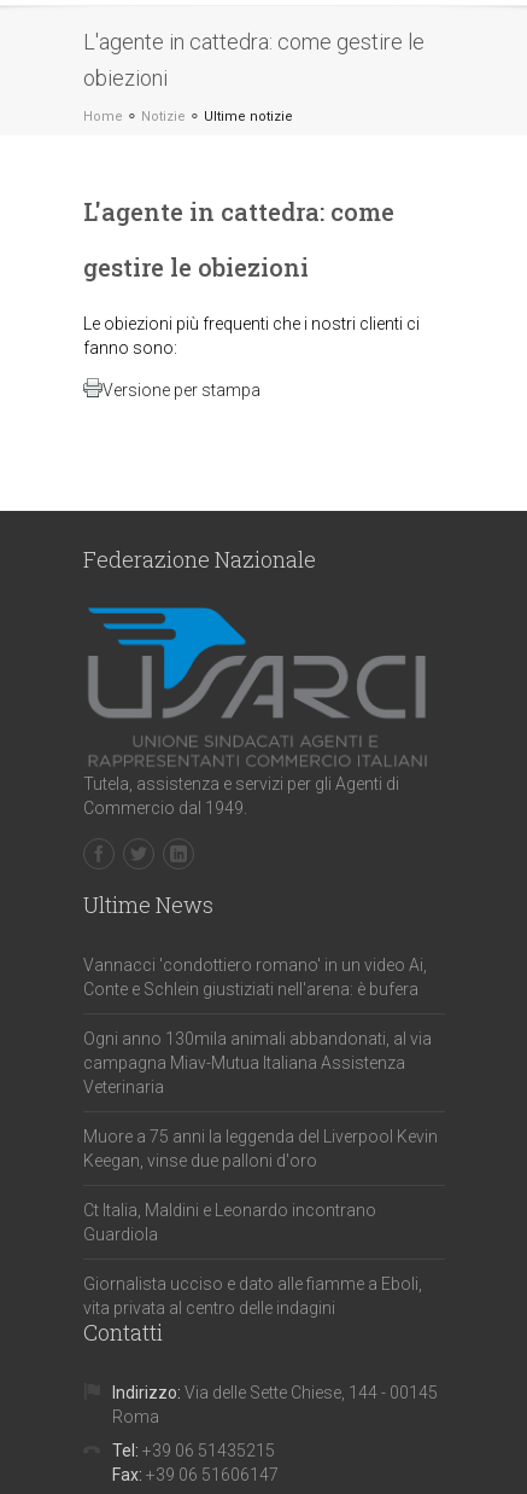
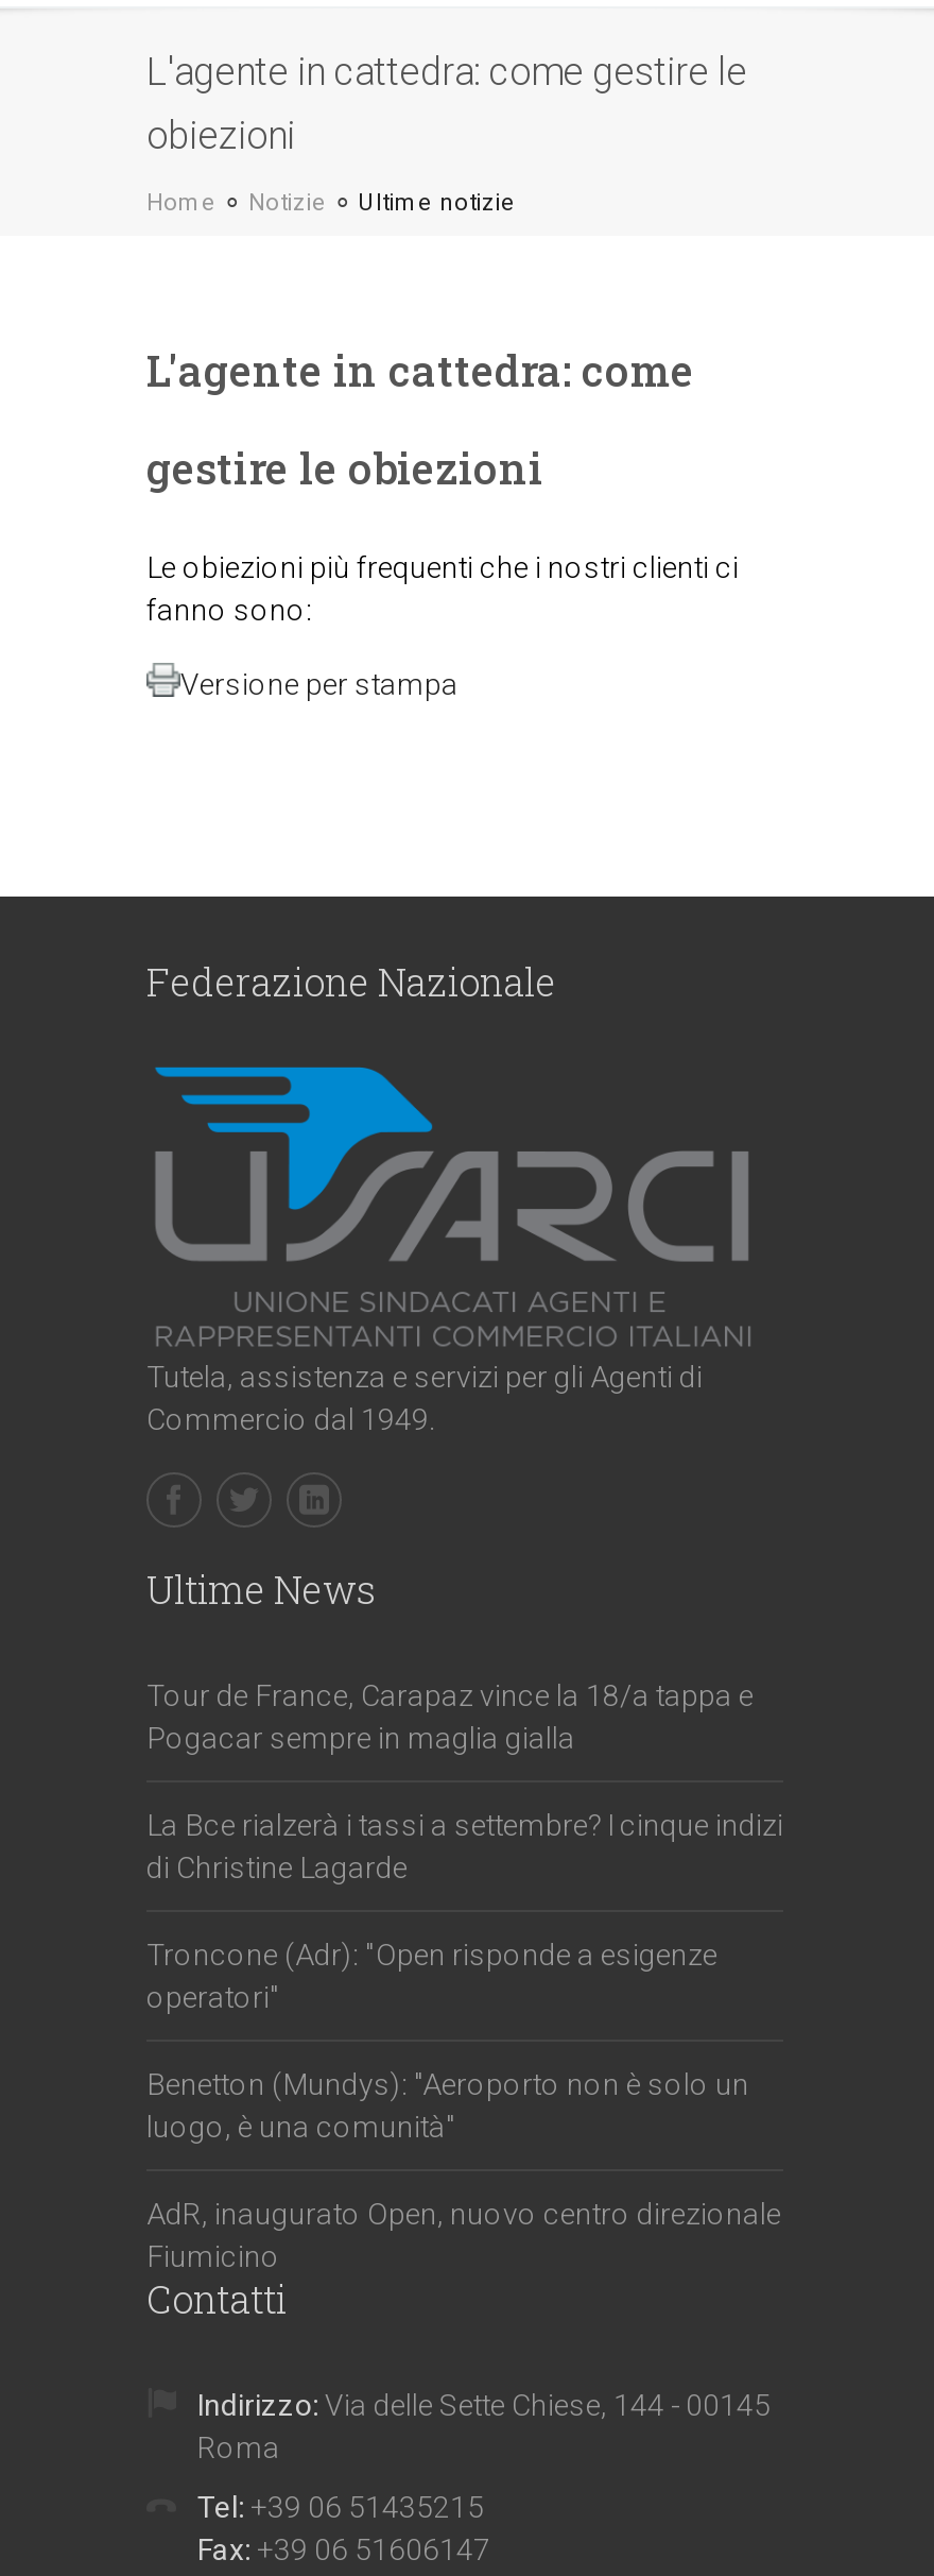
- Vannacci 'condottiero romano' in un video Ai,
- Conte e Schlein giustiziati nell'arena: è bufera
+ Tour de France, Carapaz vince la 18/a tappa e
+ Pogacar sempre in maglia gialla

- Ogni anno 130mila animali abbandonati, al via
- campagna Miav-Mutua Italiana Assistenza
- Veterinaria
+ La Bce rialzerà i tassi a settembre? I cinque indizi
+ di Christine Lagarde

- Muore a 75 anni la leggenda del Liverpool Kevin
- Keegan, vinse due palloni d'oro
+ Troncone (Adr): "Open risponde a esigenze
+ operatori"

- Ct Italia, Maldini e Leonardo incontrano
- Guardiola
+ Benetton (Mundys): "Aeroporto non è solo un
+ luogo, è una comunità"

- Giornalista ucciso e dato alle fiamme a Eboli,
- vita privata al centro delle indagini
+ AdR, inaugurato Open, nuovo centro direzionale
+ Fiumicino
